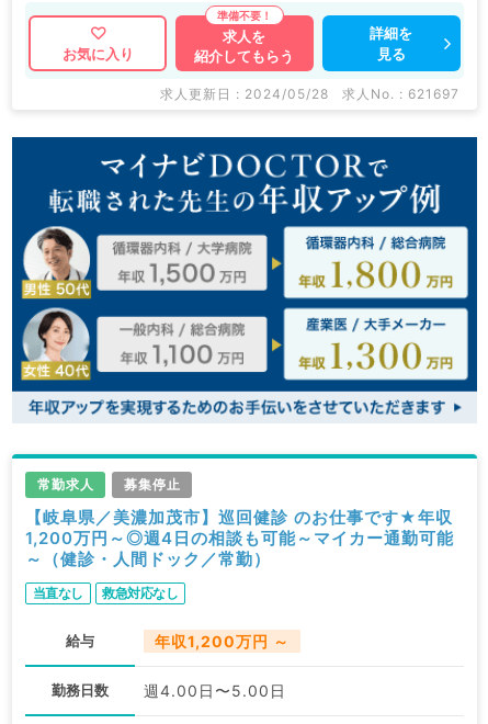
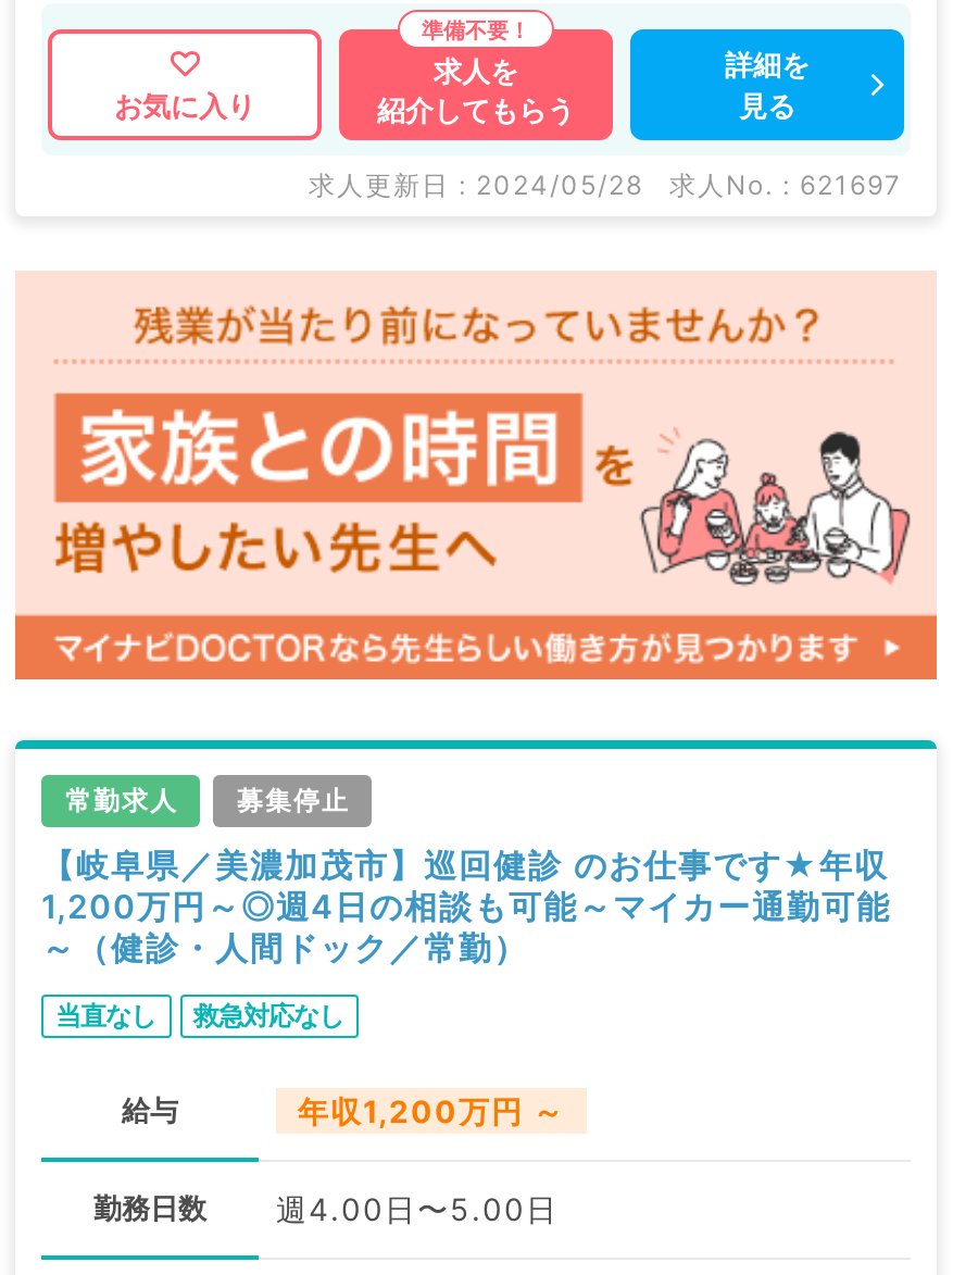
- [image]
+ [image]
